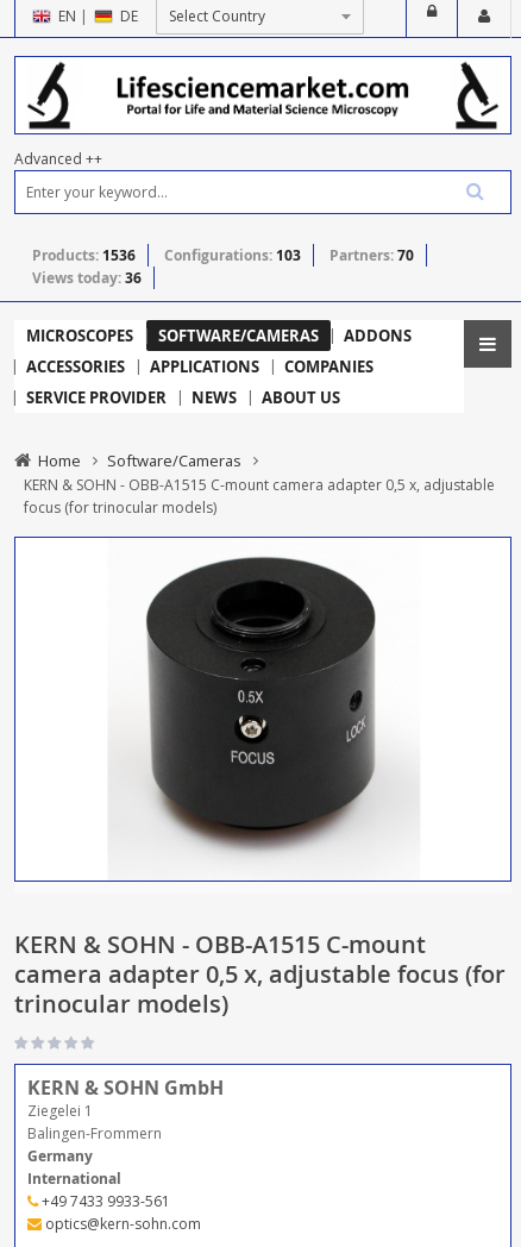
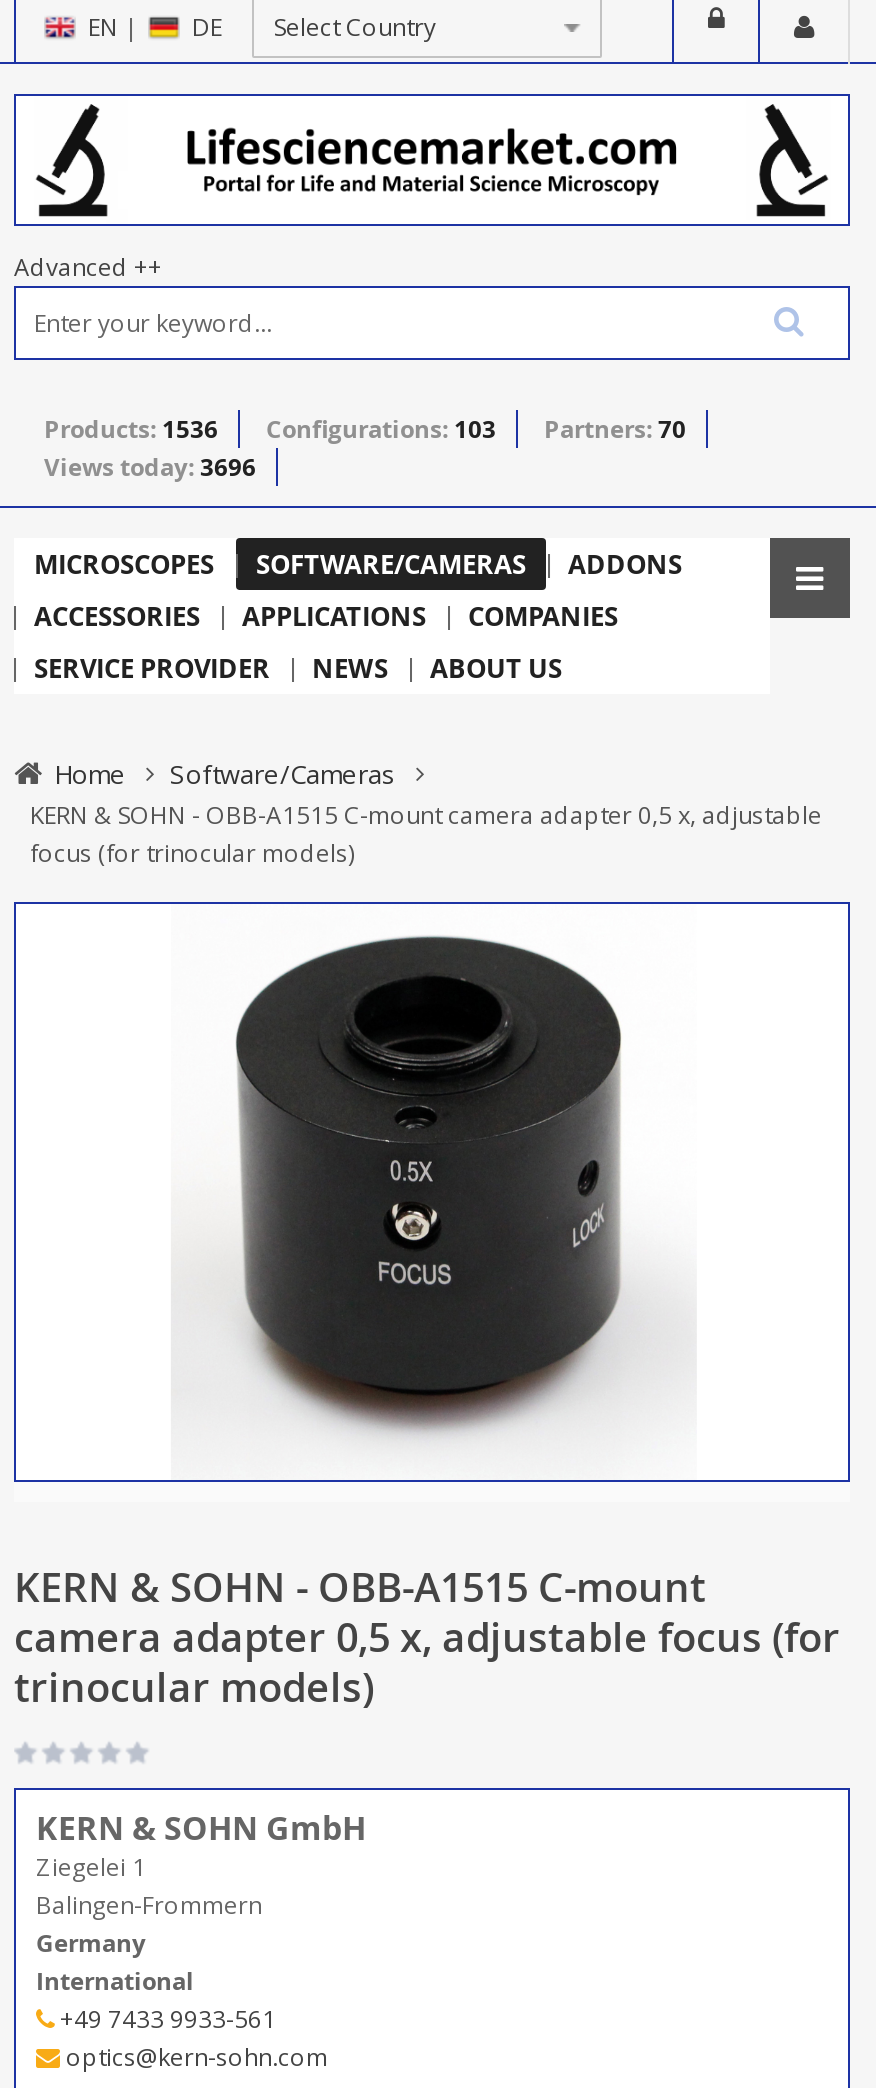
- Views today: 36
+ Views today: 3696
